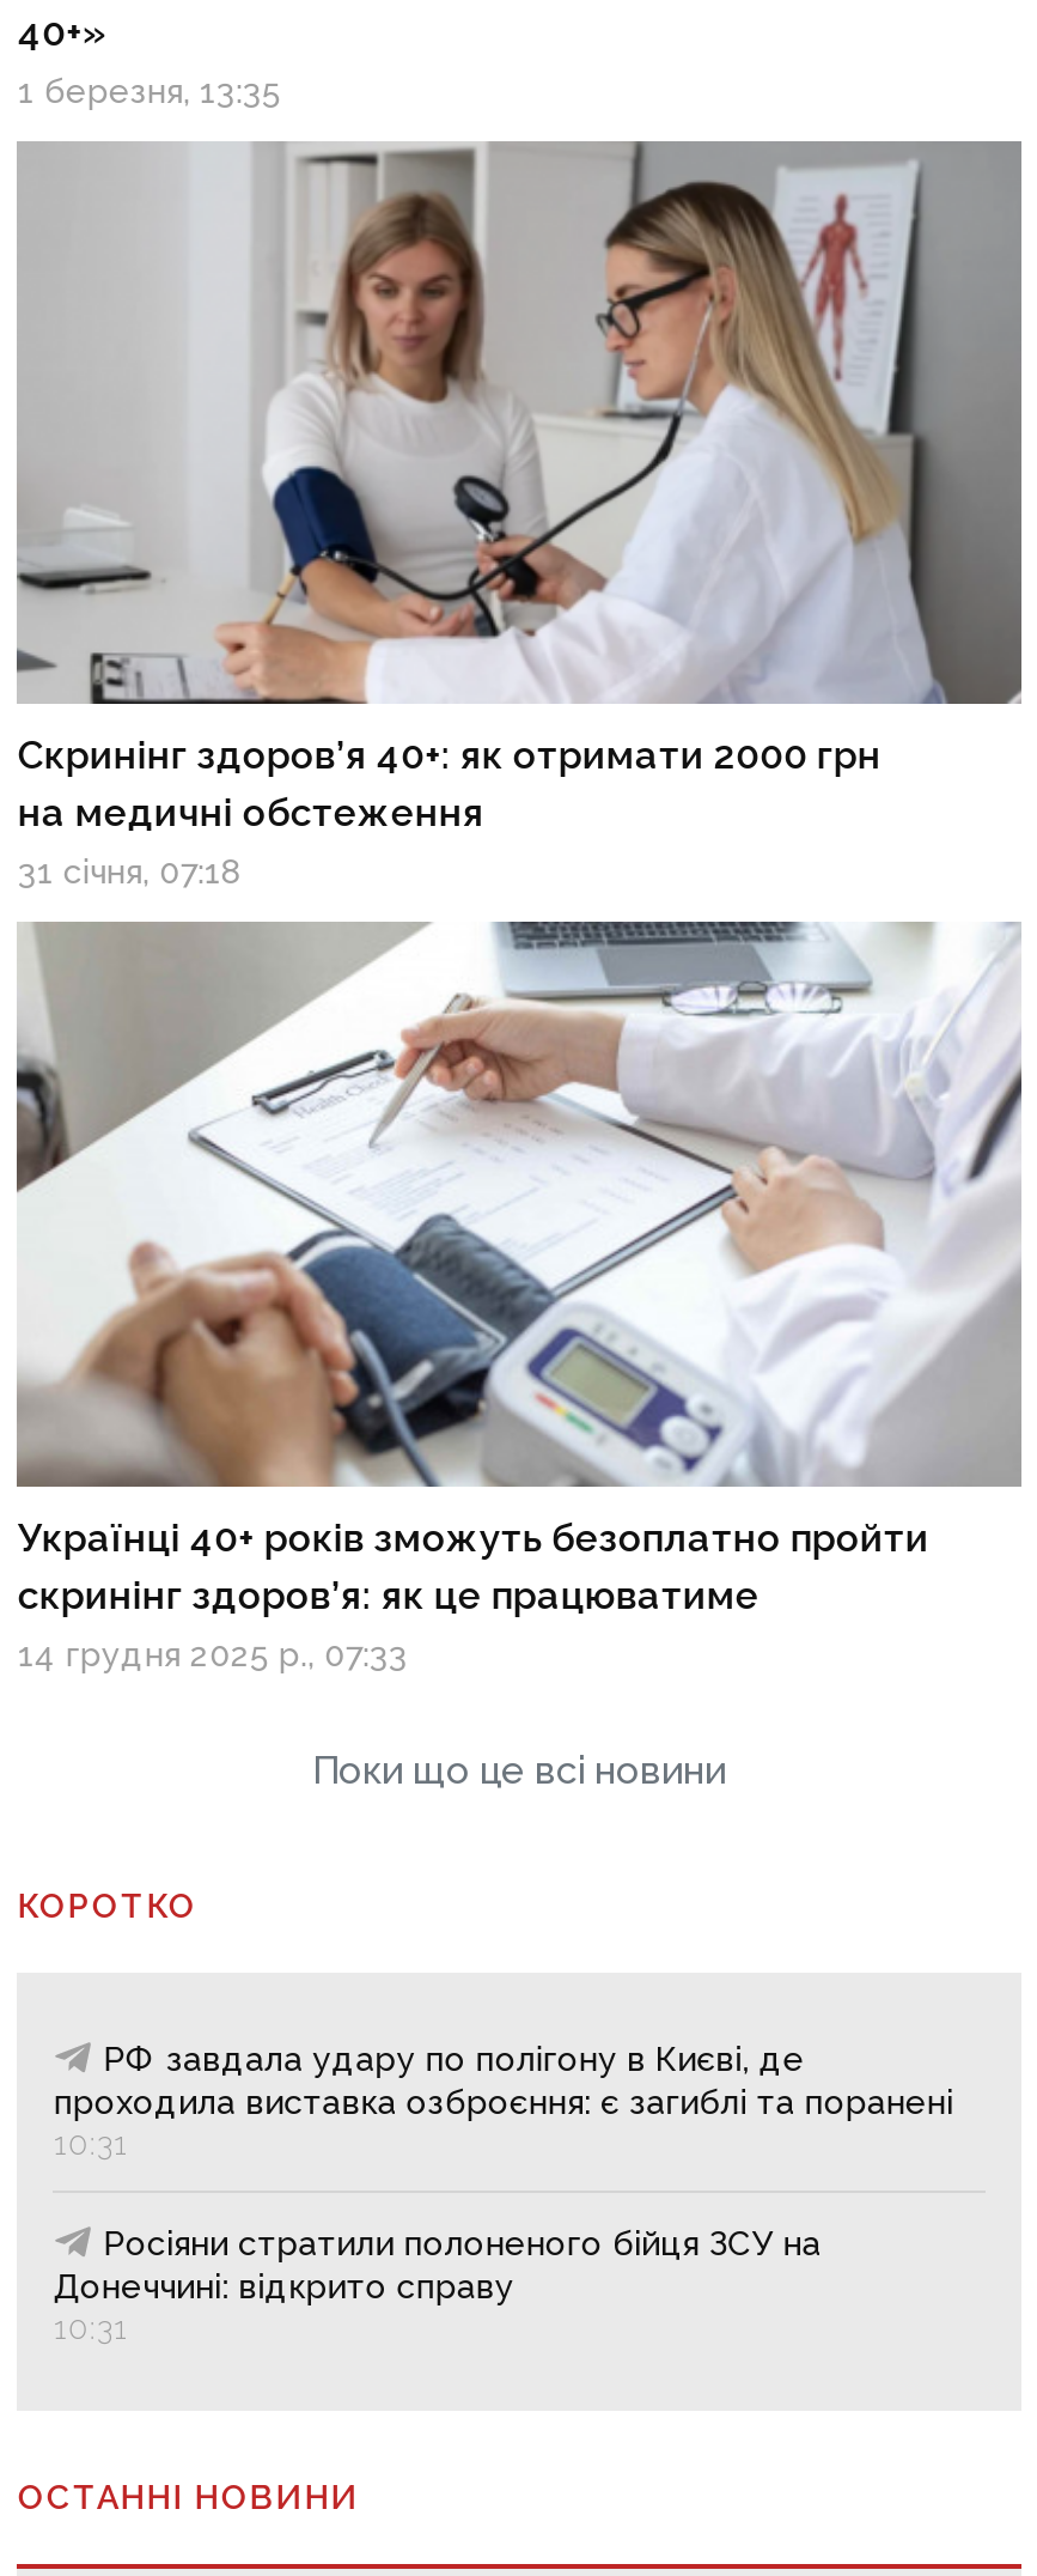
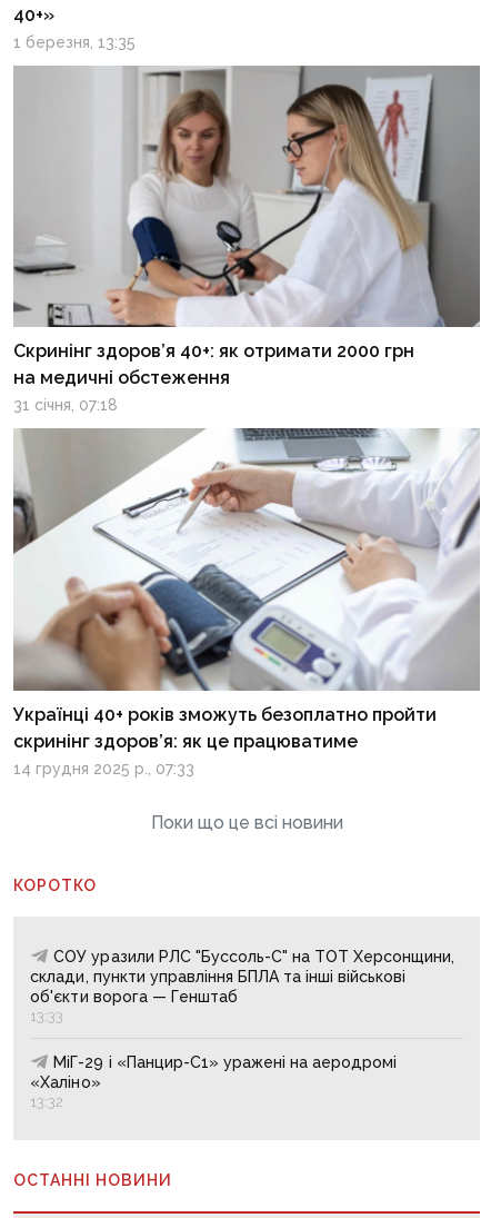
- РФ завдала удару по полігону в Києві, де
- проходила виставка озброєння: є загиблі та поранені
- 10:31
+ СОУ уразили РЛС "Буссоль-С" на ТОТ Херсонщини,
+ склади, пункти управління БПЛА та інші військові
+ об'єкти ворога — Генштаб
+ 13:33

- Росіяни стратили полоненого бійця ЗСУ на
- Донеччині: відкрито справу
- 10:31
+ МіГ-29 і «Панцир-С1» уражені на аеродромі
+ «Халіно»
+ 13:32
